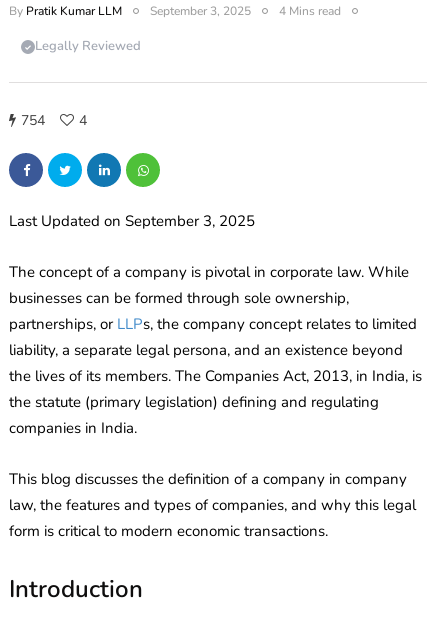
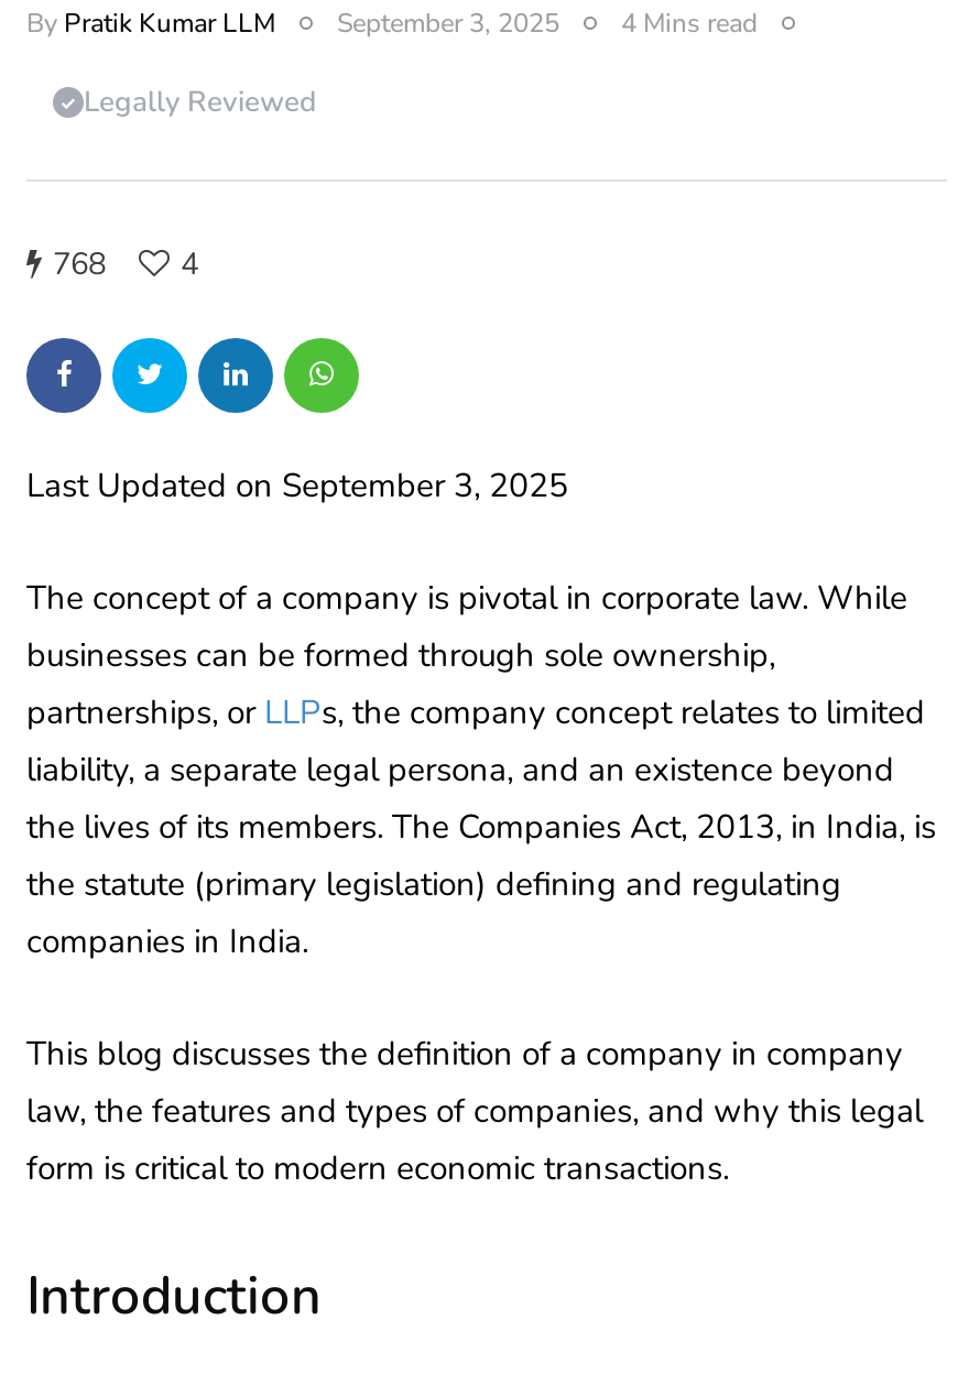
- 754 4
+ 768 4
